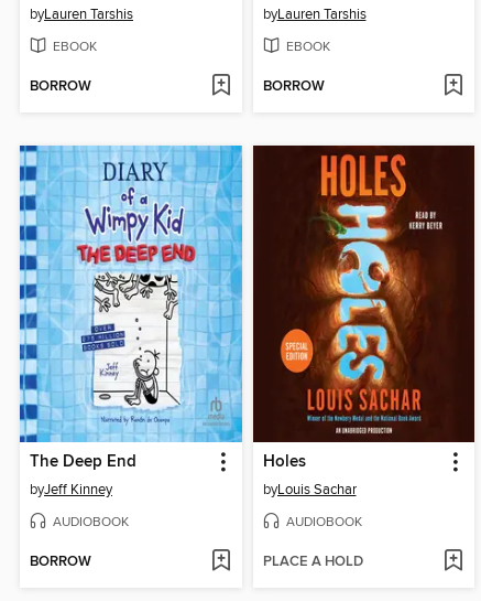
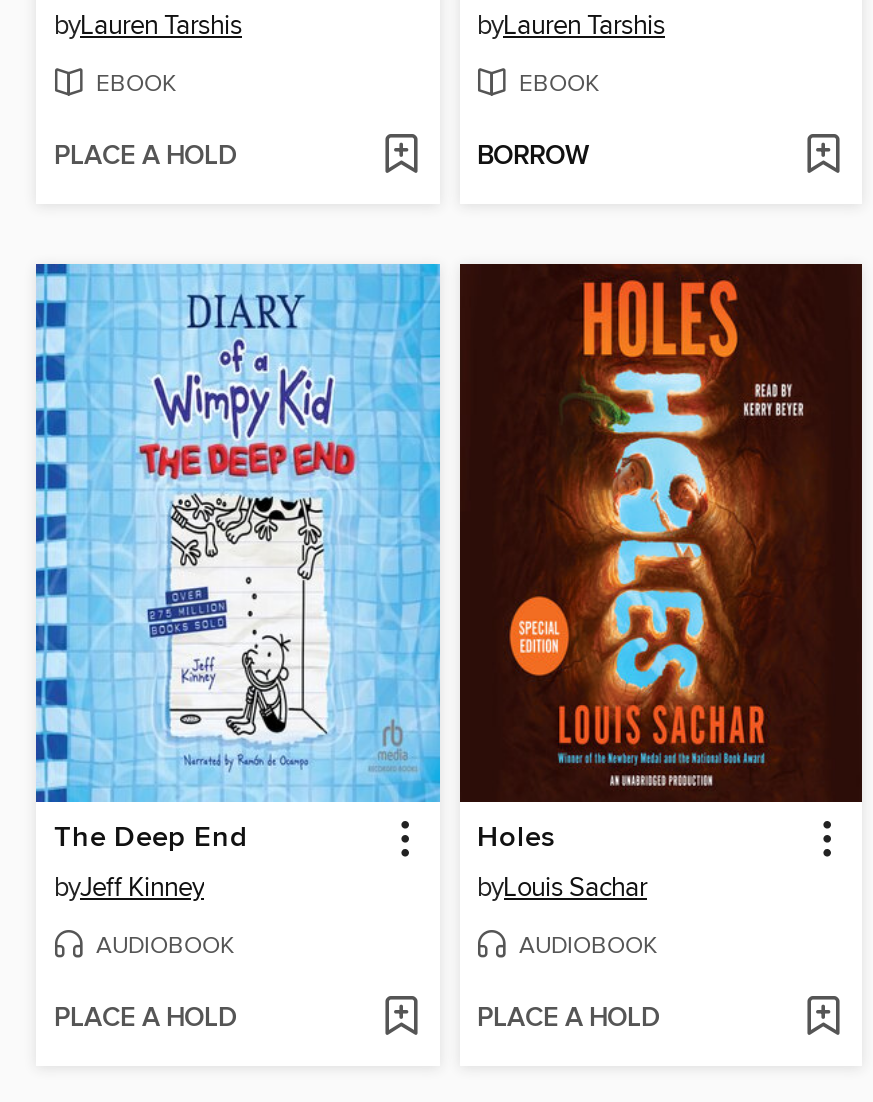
- BORROW
+ PLACE A HOLD

- BORROW
+ PLACE A HOLD
